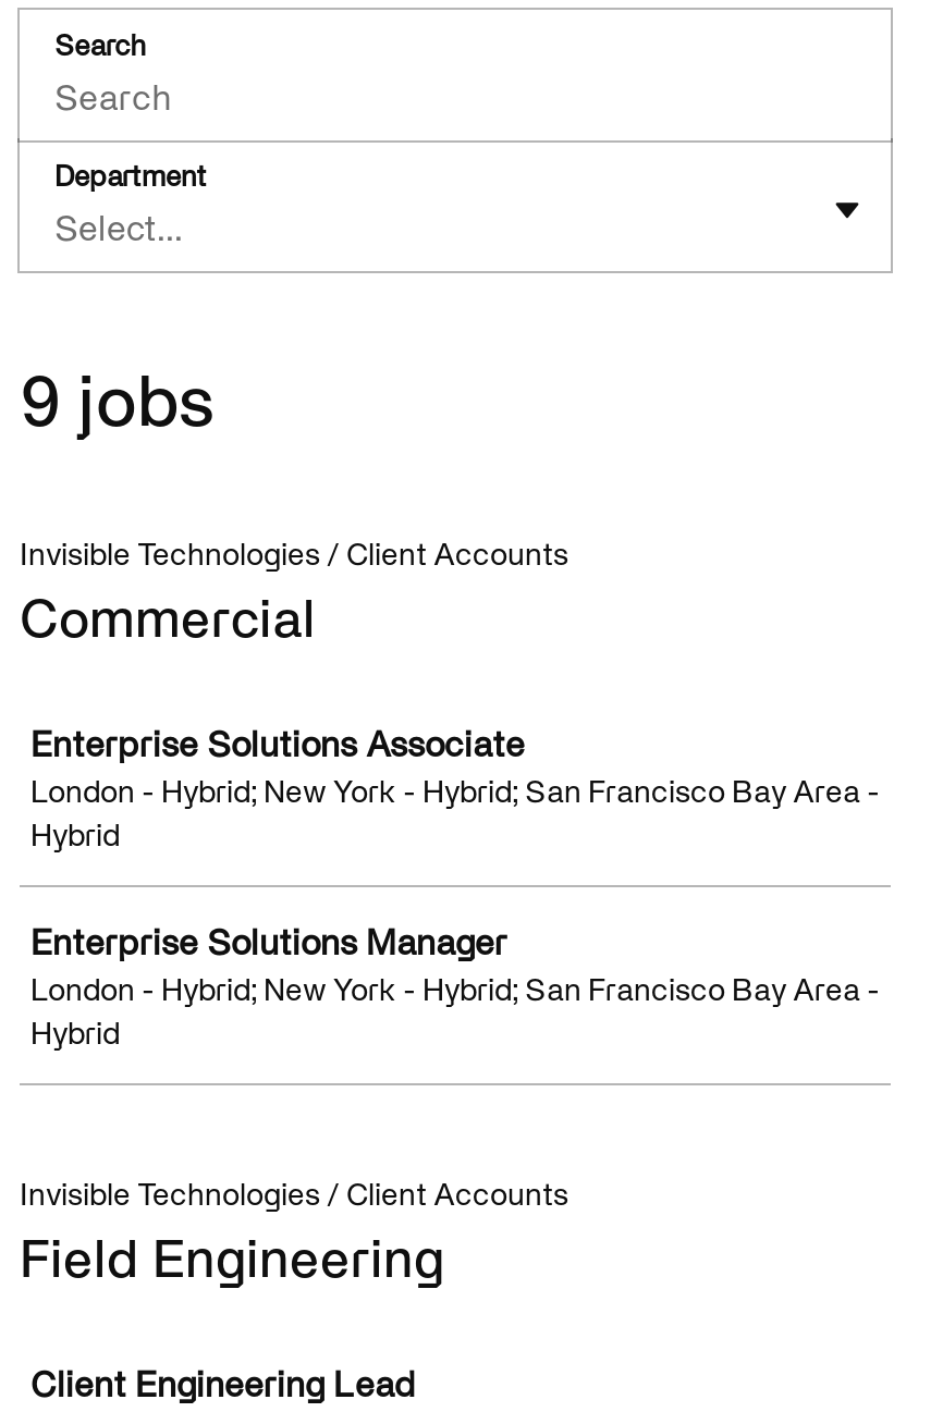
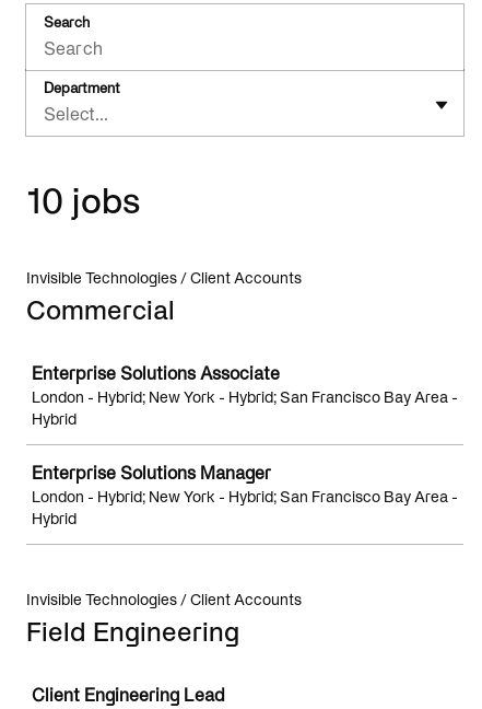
- 9 jobs
+ 10 jobs
